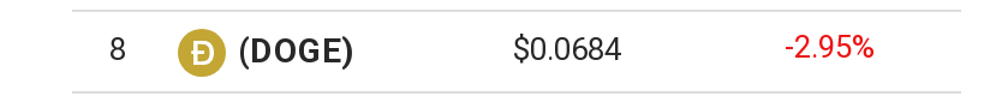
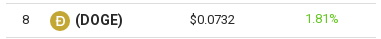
- $0.0684
+ $0.0732

- -2.95%
+ 1.81%
